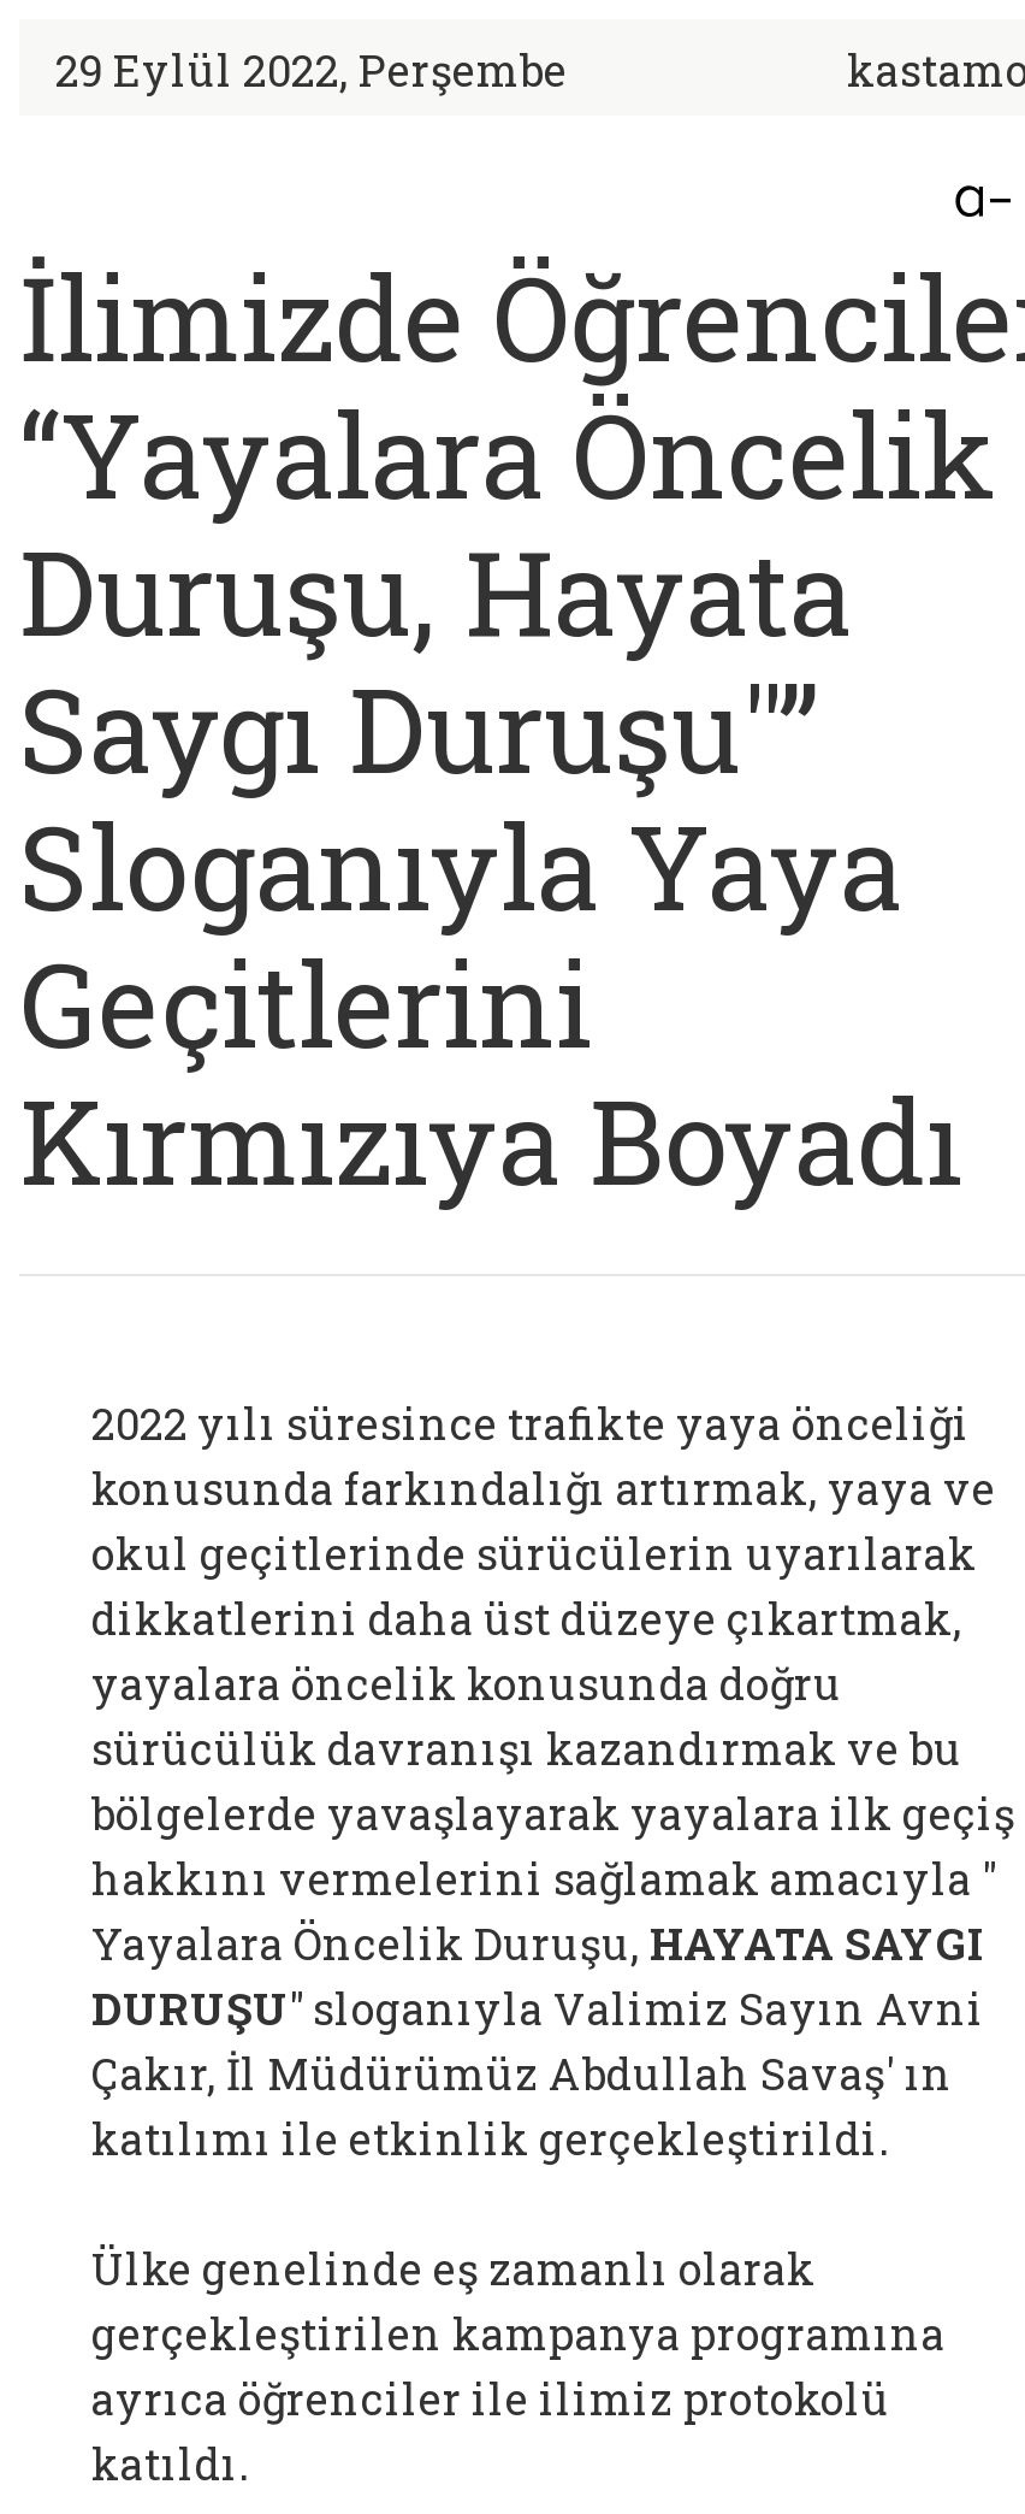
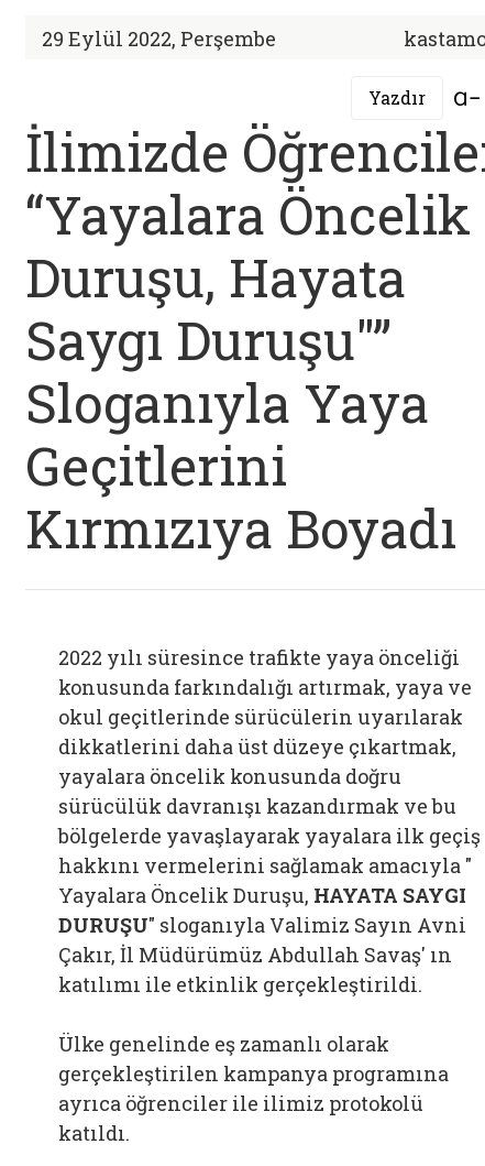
+ Yazdır
